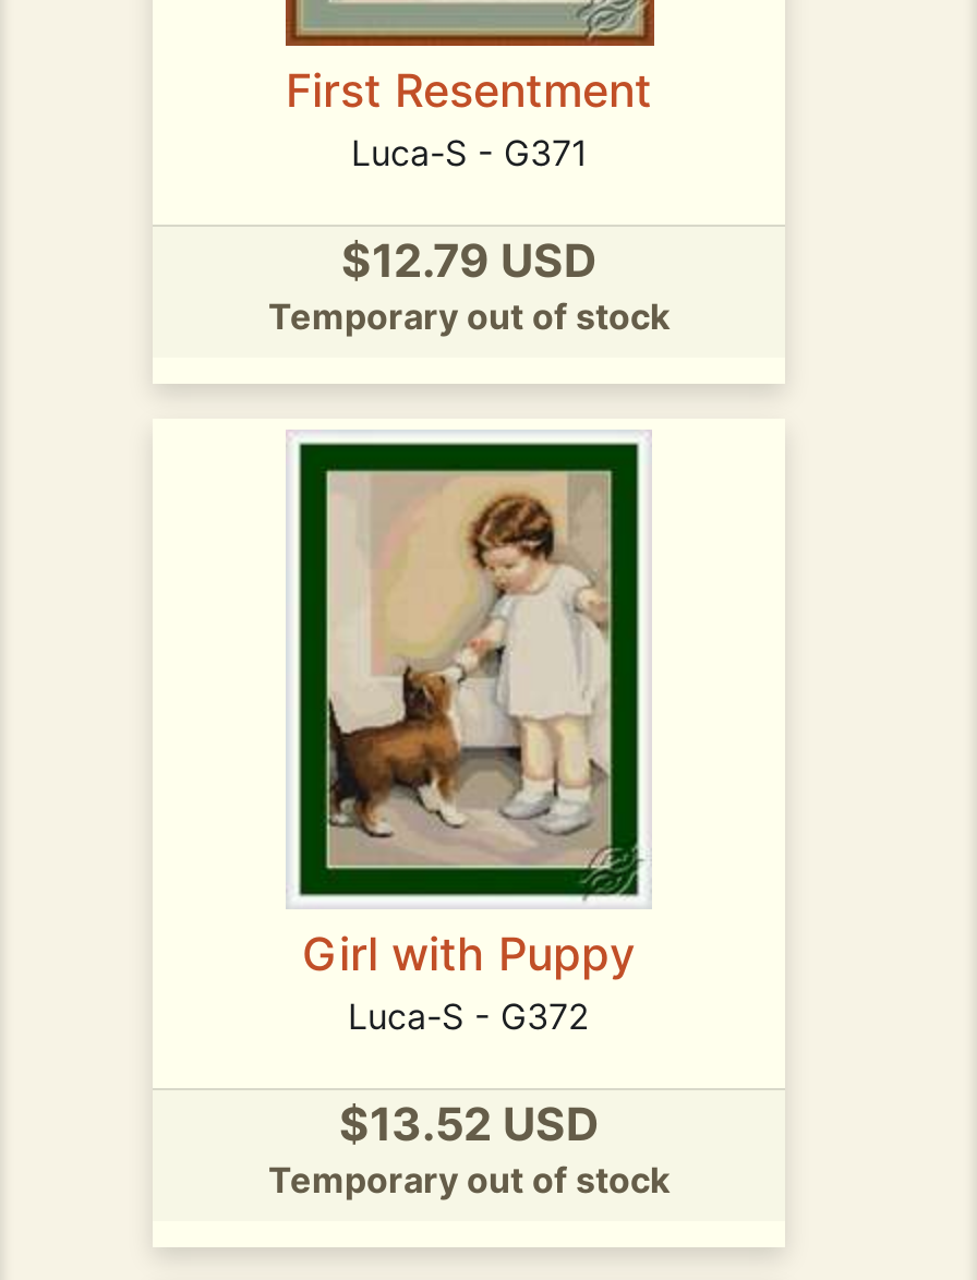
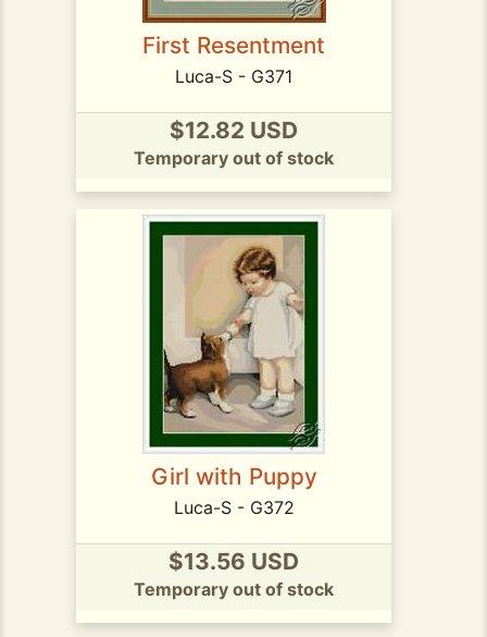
- $12.79 USD
+ $12.82 USD

- $13.52 USD
+ $13.56 USD
